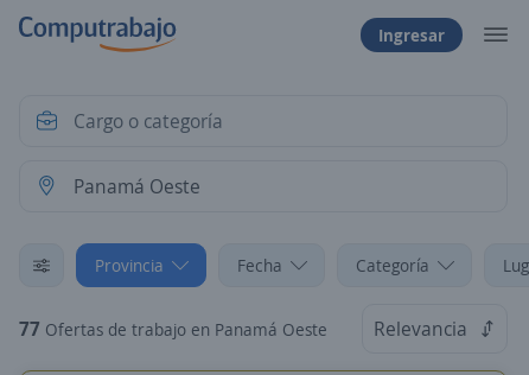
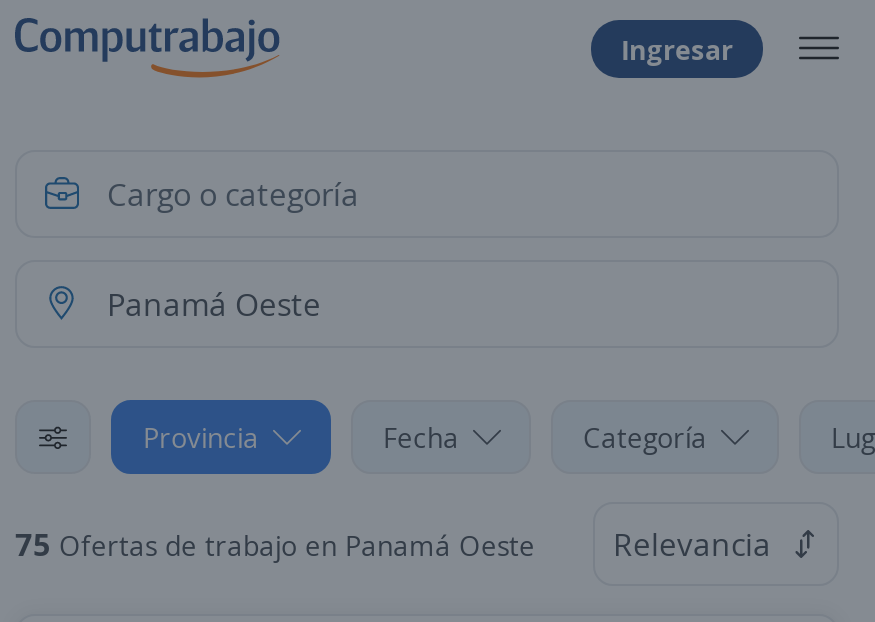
- 77 Ofertas de trabajo en Panamá Oeste
+ 75 Ofertas de trabajo en Panamá Oeste
